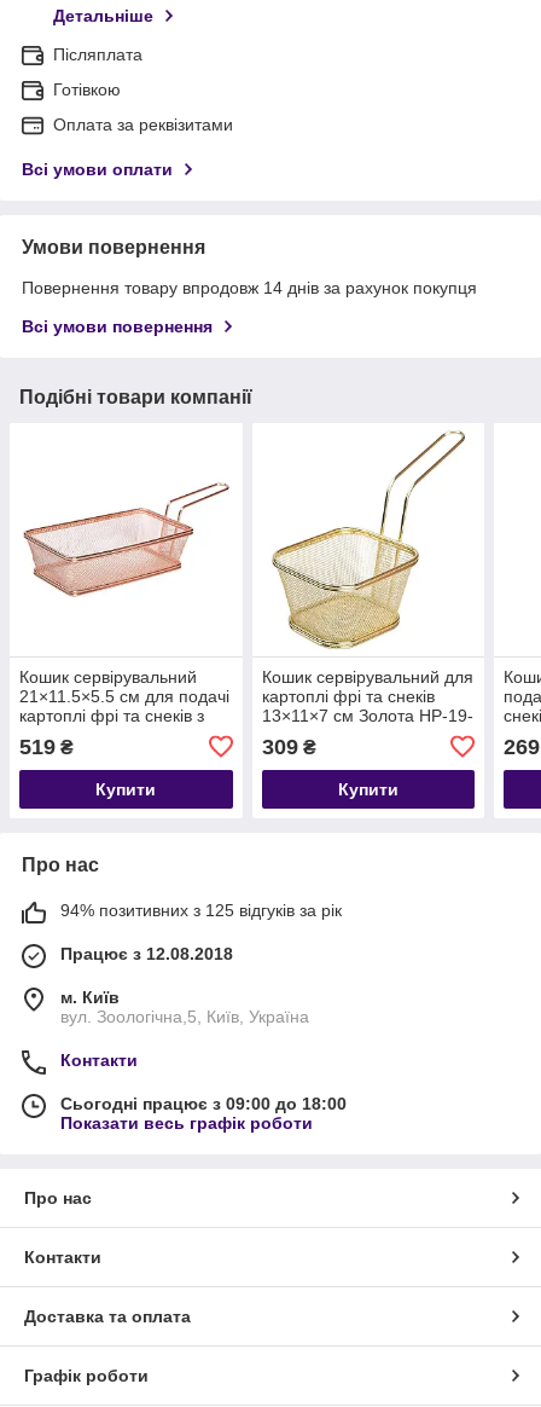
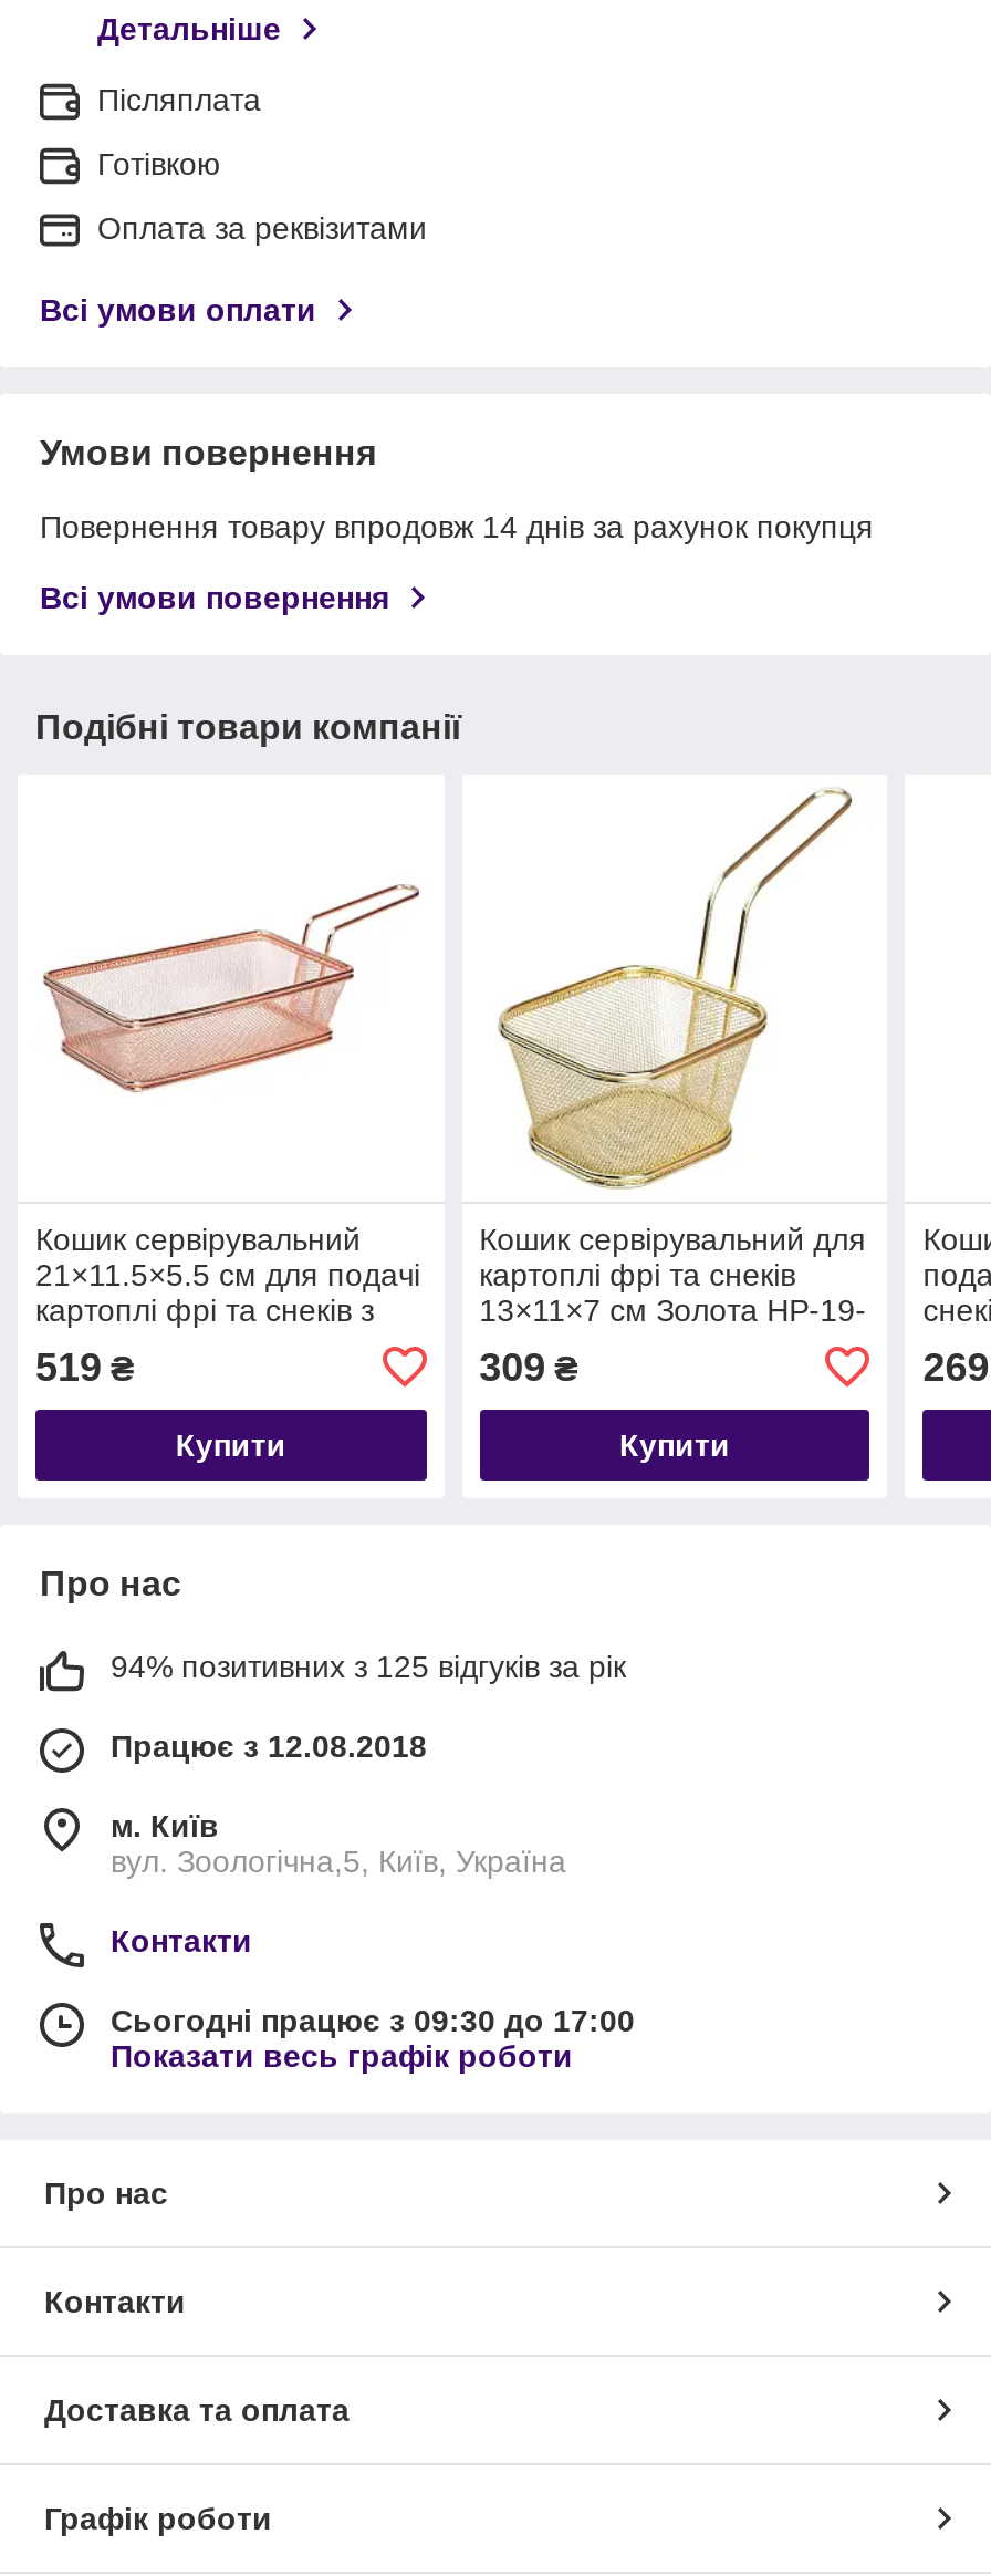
- Сьогодні працює з 09:00 до 18:00
+ Сьогодні працює з 09:30 до 17:00
